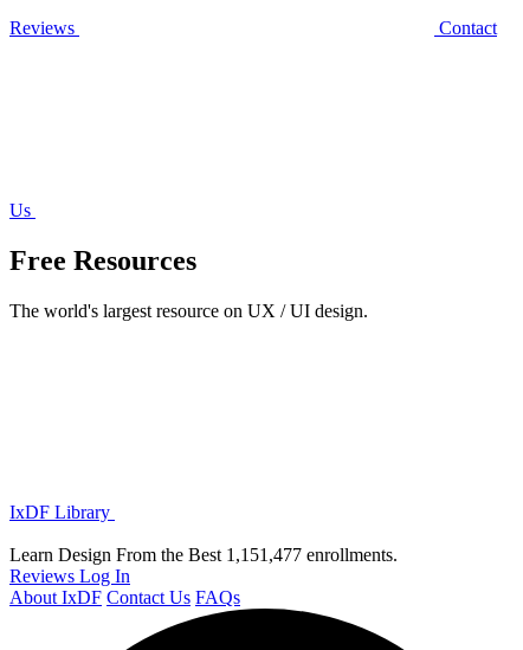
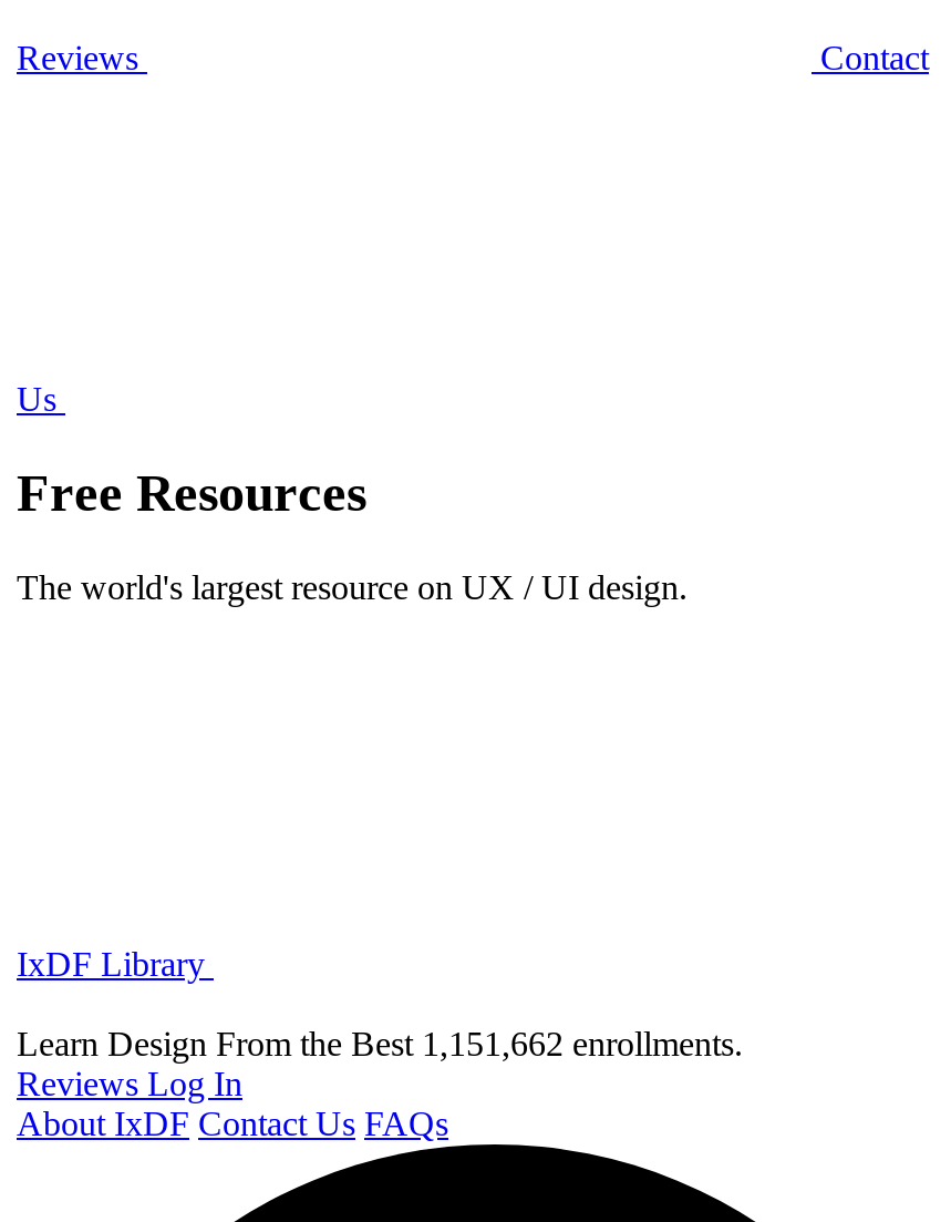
- Learn Design From the Best 1,151,477 enrollments.
+ Learn Design From the Best 1,151,662 enrollments.
